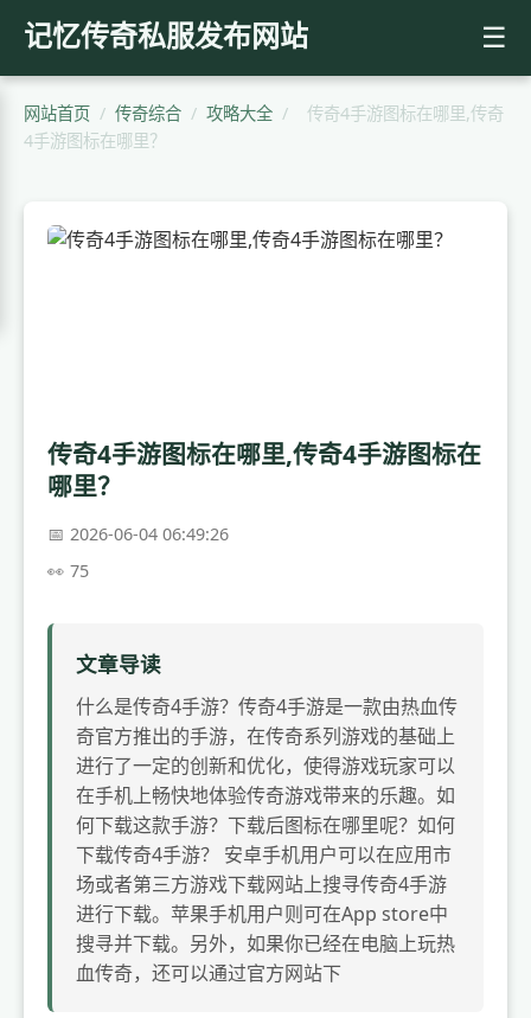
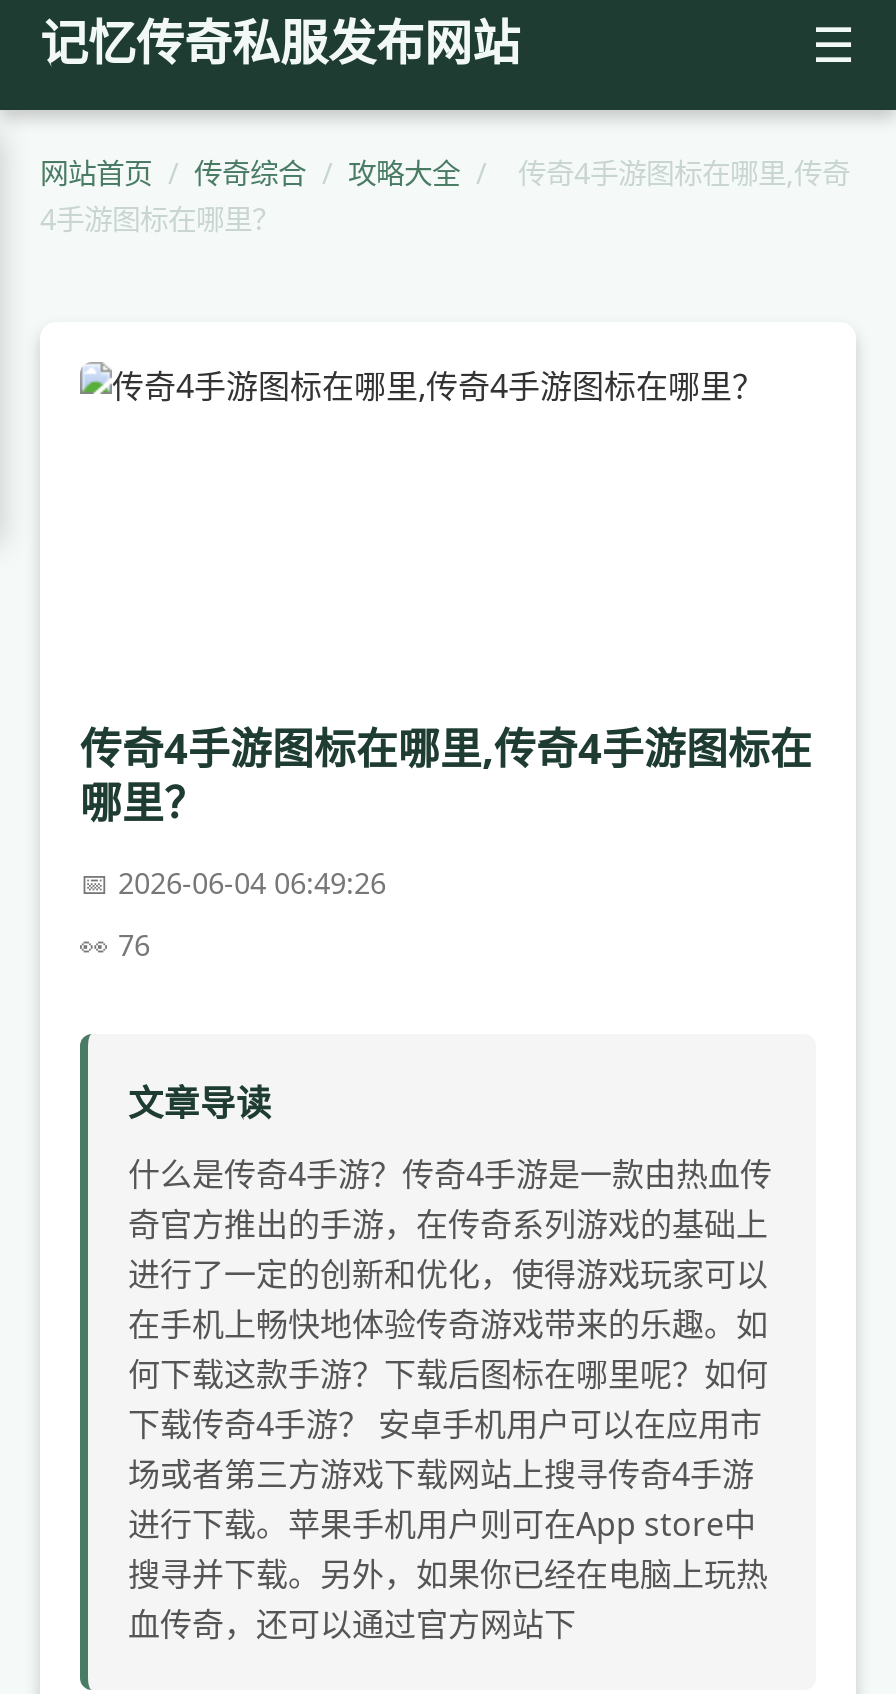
- 75
+ 76
